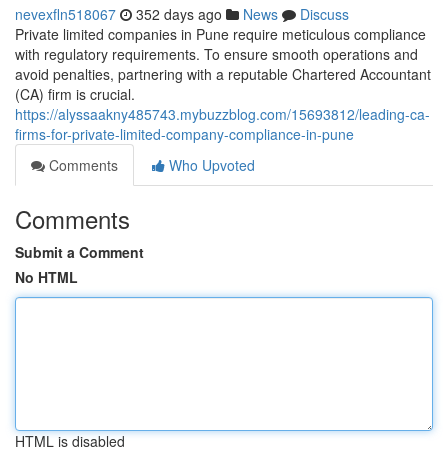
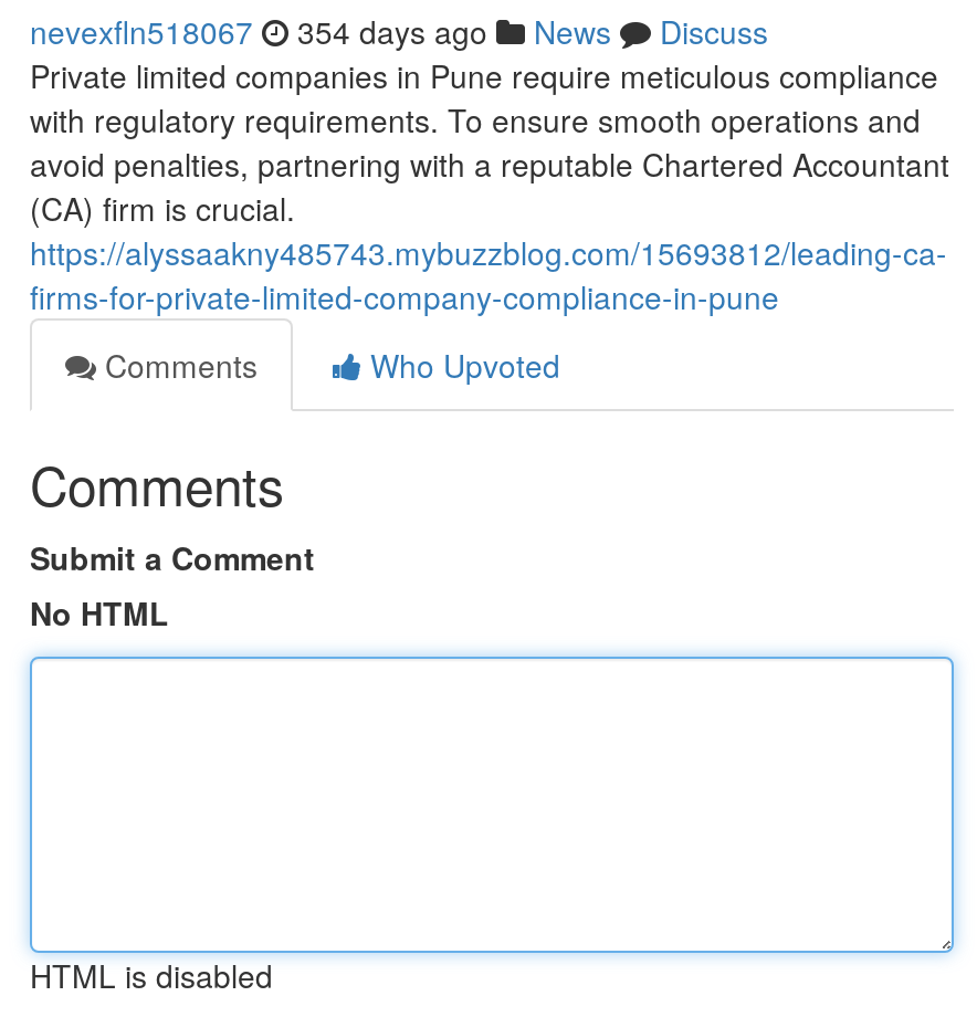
- nevexfln518067 352 days ago News Discuss
+ nevexfln518067 354 days ago News Discuss
